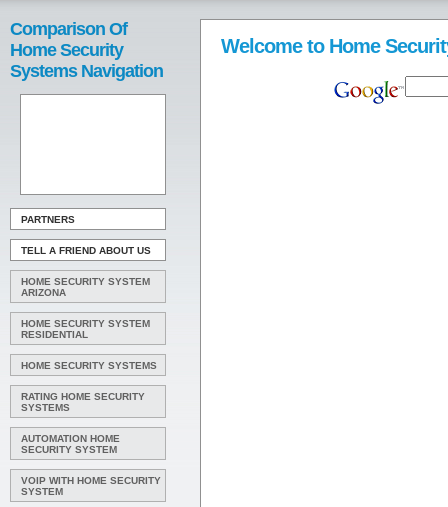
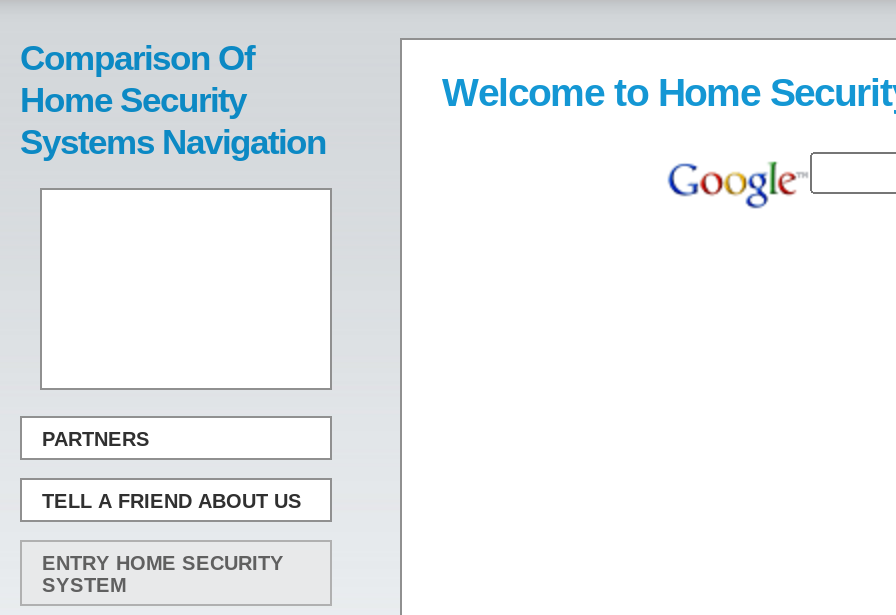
- HOME SECURITY SYSTEM
- ARIZONA
- HOME SECURITY SYSTEM
- RESIDENTIAL
- HOME SECURITY SYSTEMS
- RATING HOME SECURITY
- SYSTEMS
- AUTOMATION HOME
- SECURITY SYSTEM
- VOIP WITH HOME SECURITY
+ ENTRY HOME SECURITY
